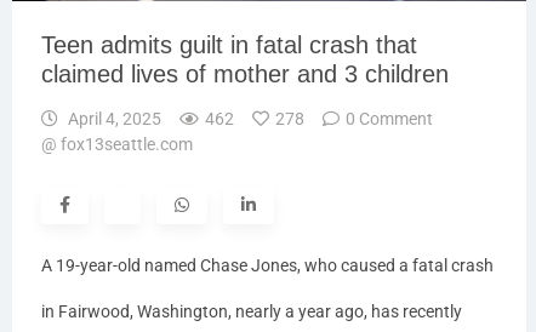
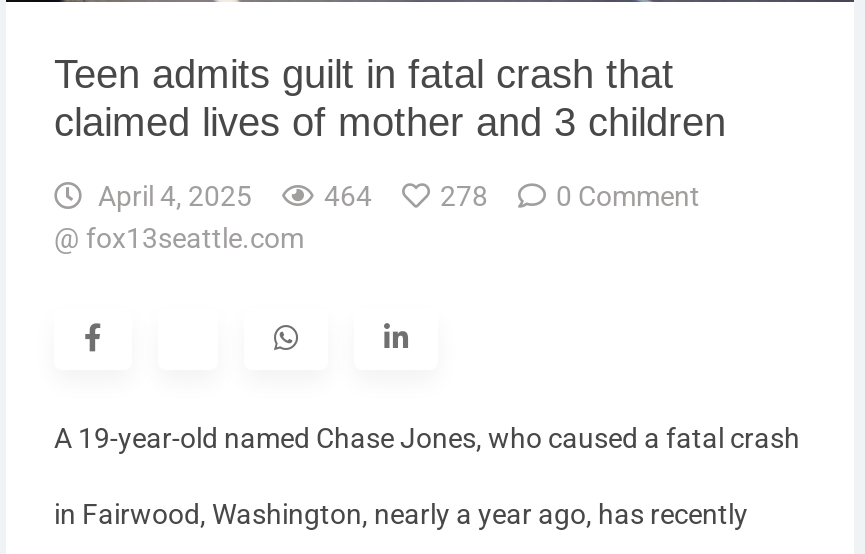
- 462
+ 464
